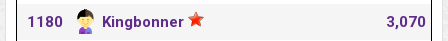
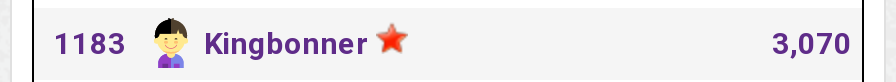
- 1180 Kingbonner
+ 1183 Kingbonner
